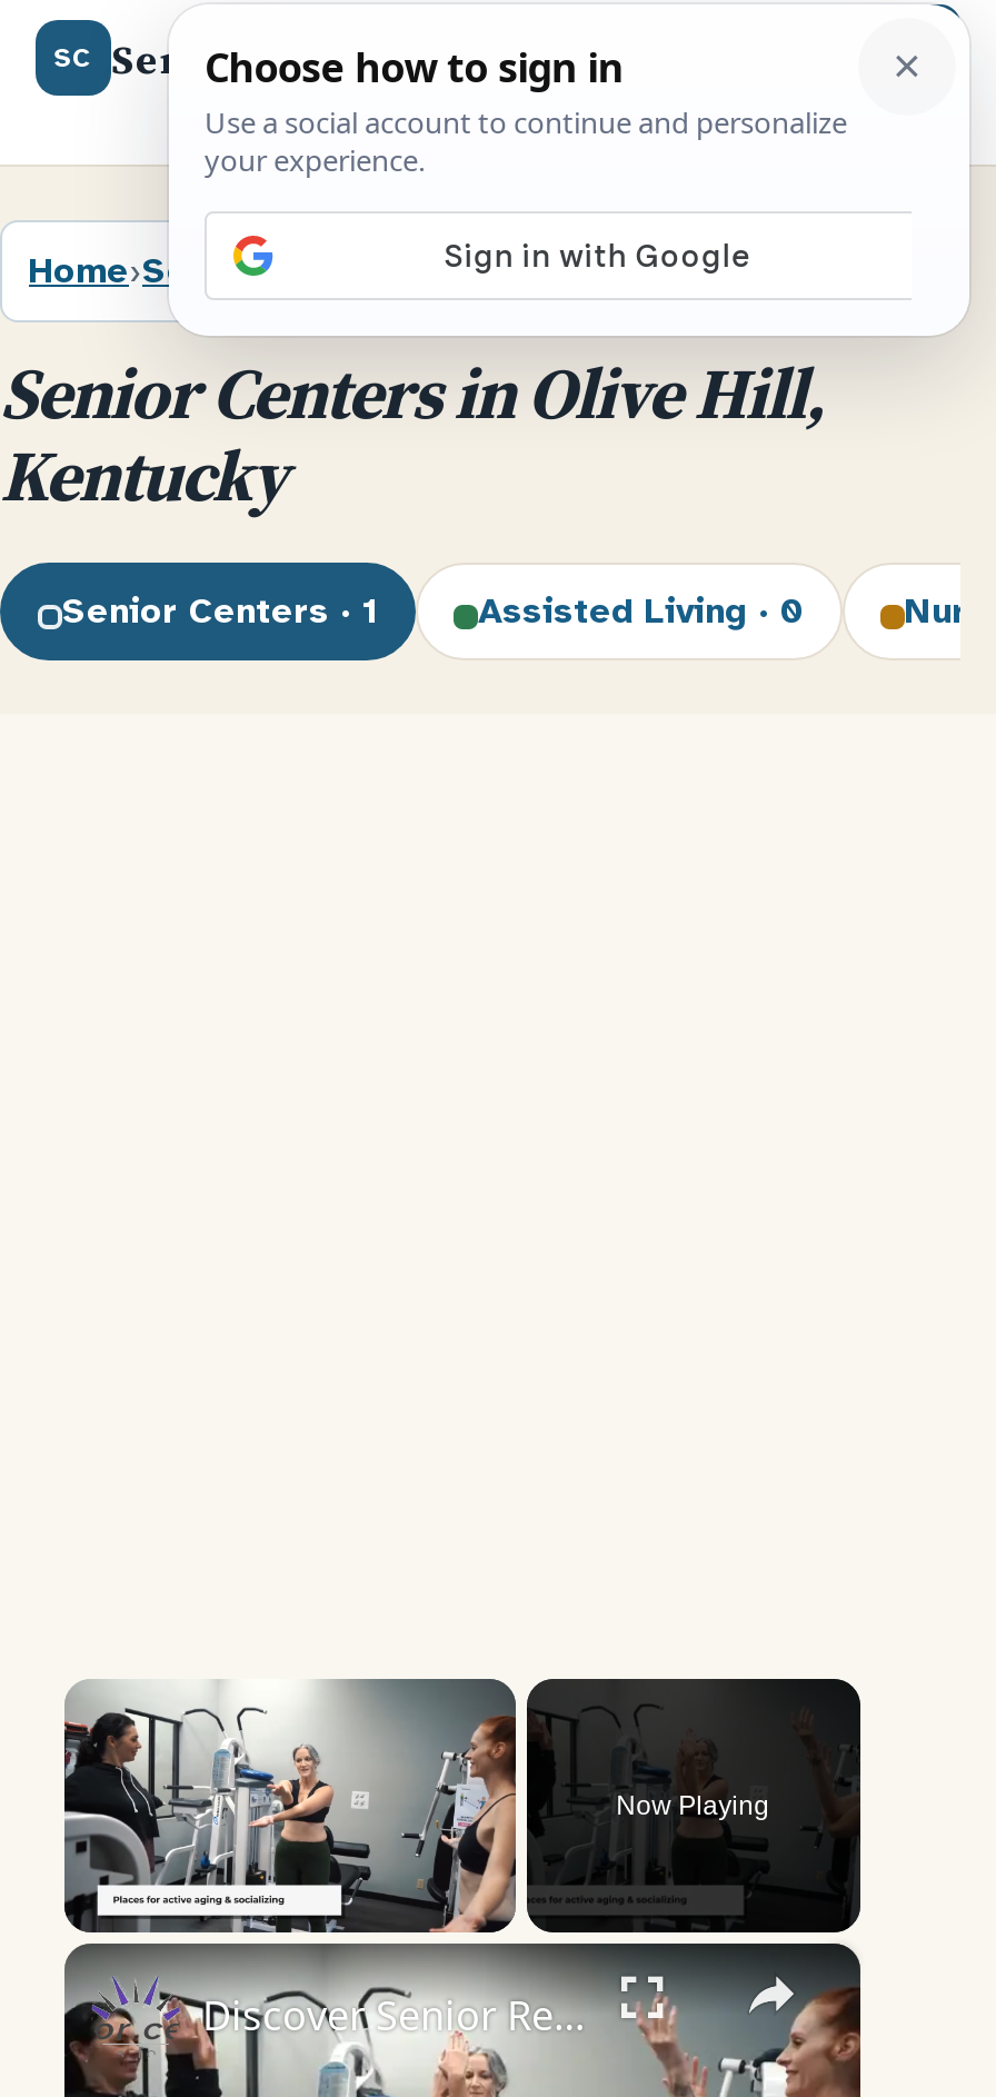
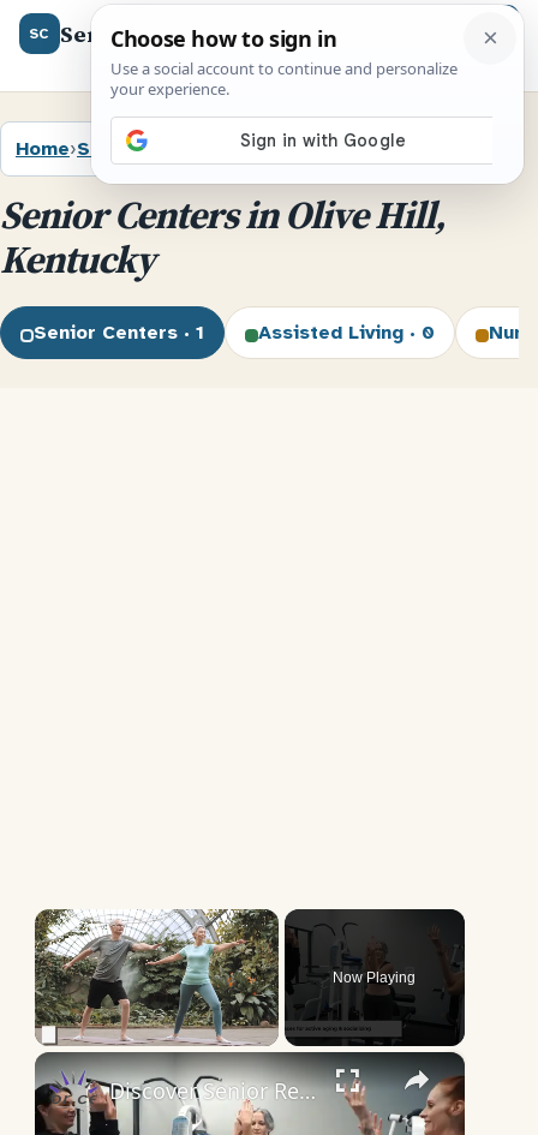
- [image]
+ [image]
